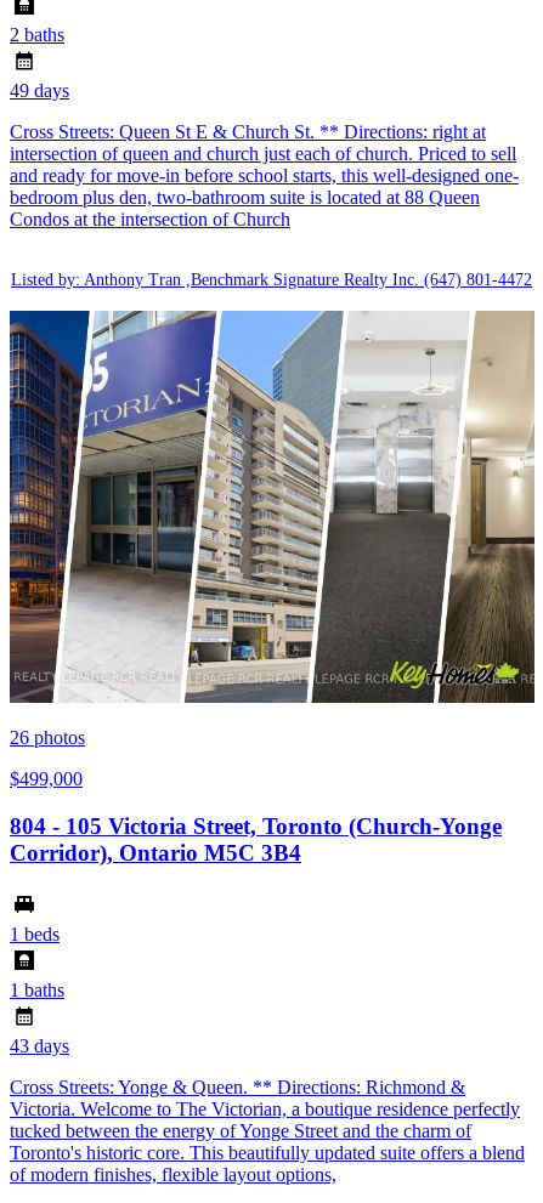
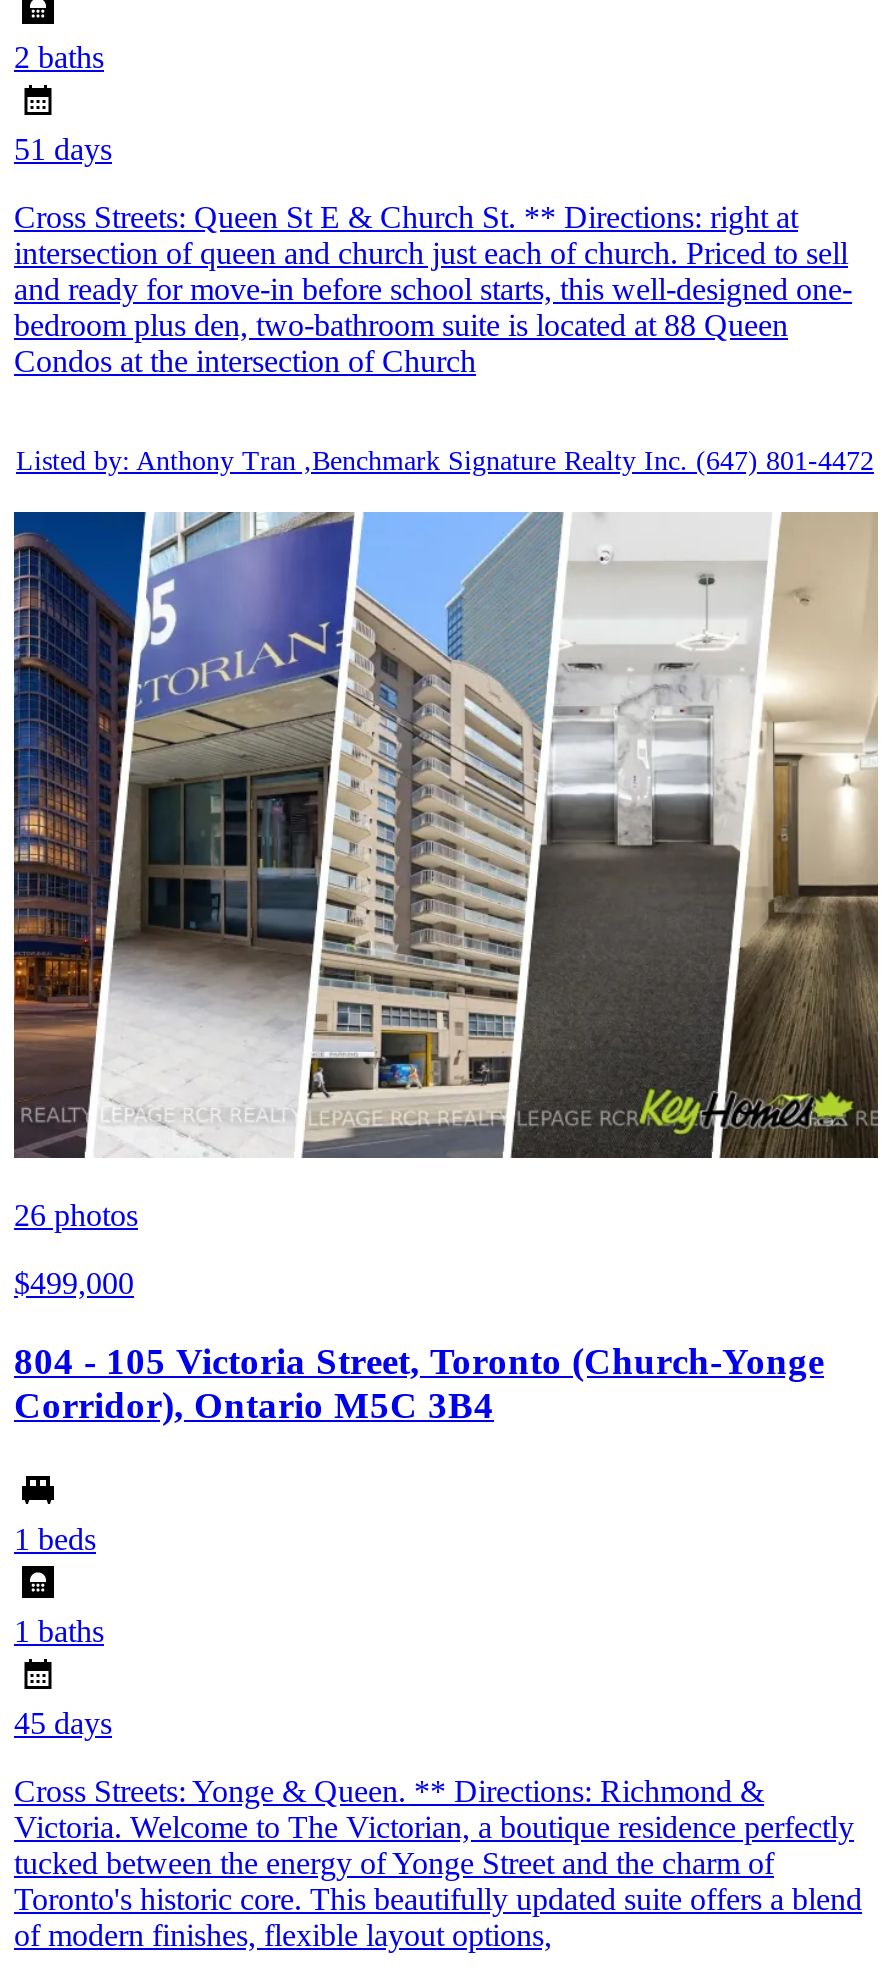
- 49 days
+ 51 days

- 43 days
+ 45 days
